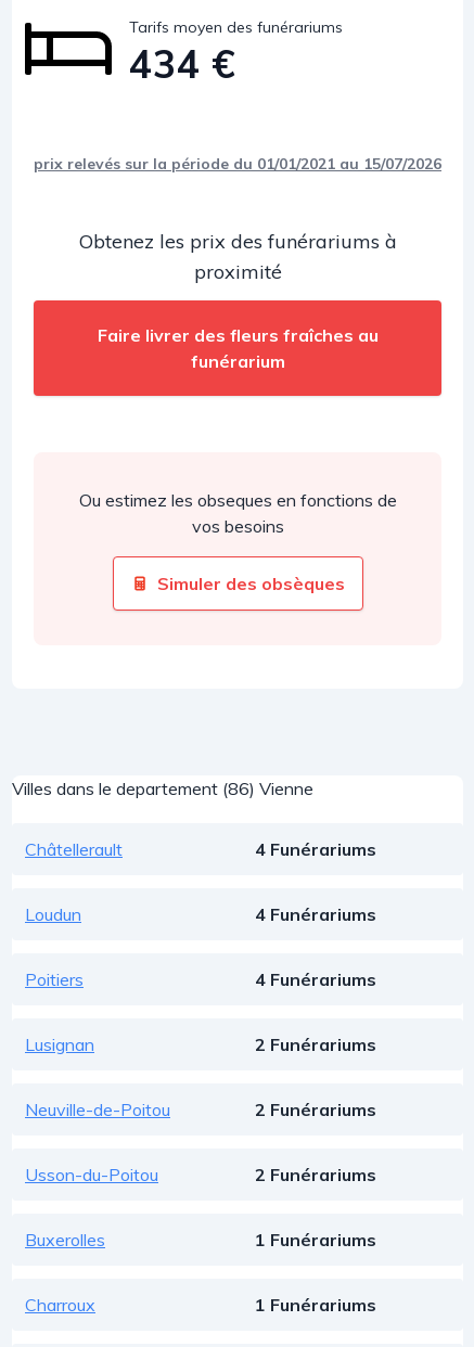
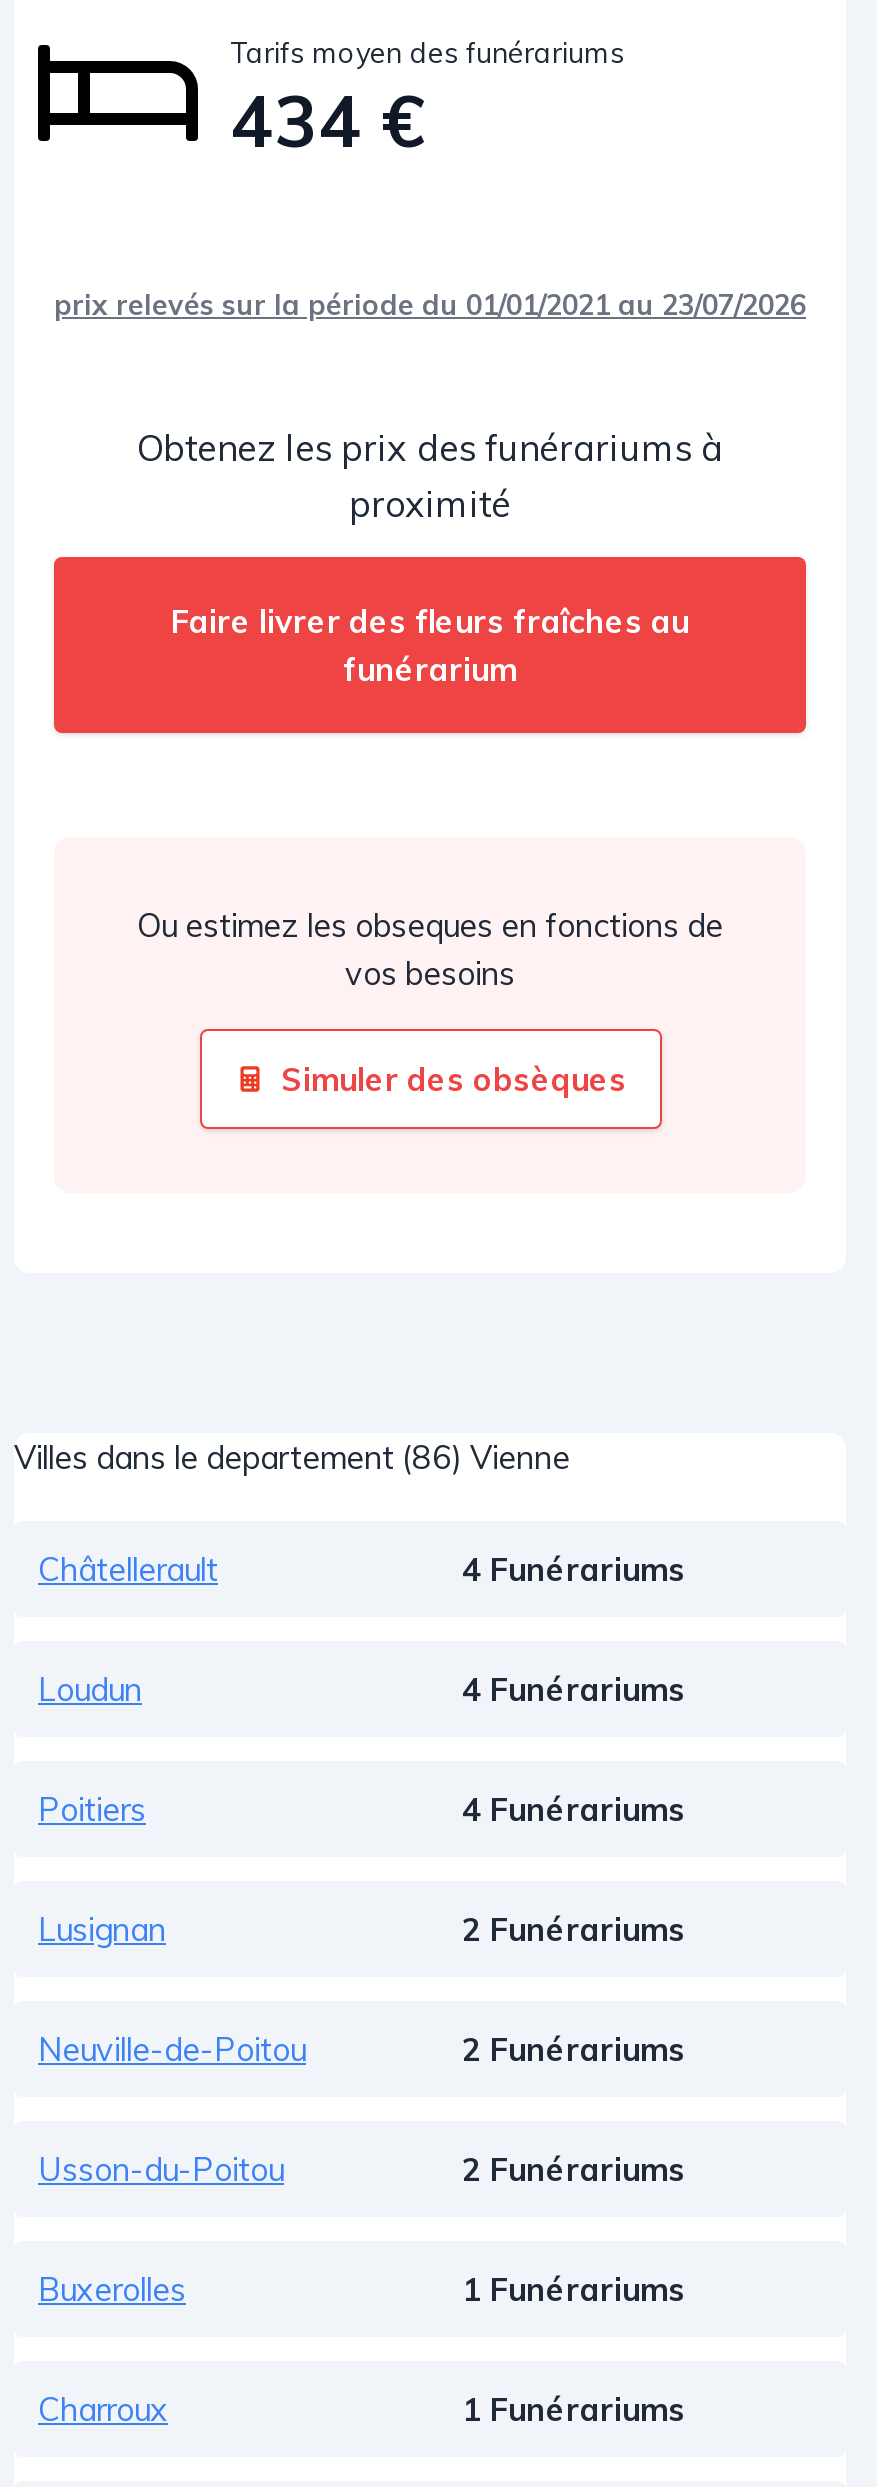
- prix relevés sur la période du 01/01/2021 au 15/07/2026
+ prix relevés sur la période du 01/01/2021 au 23/07/2026
